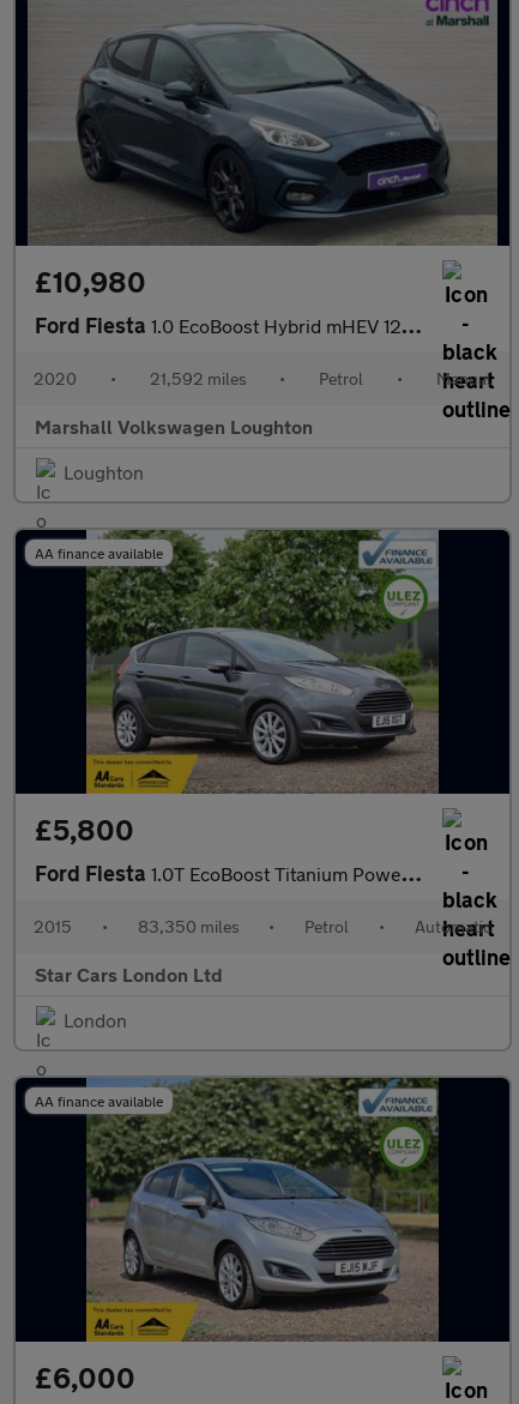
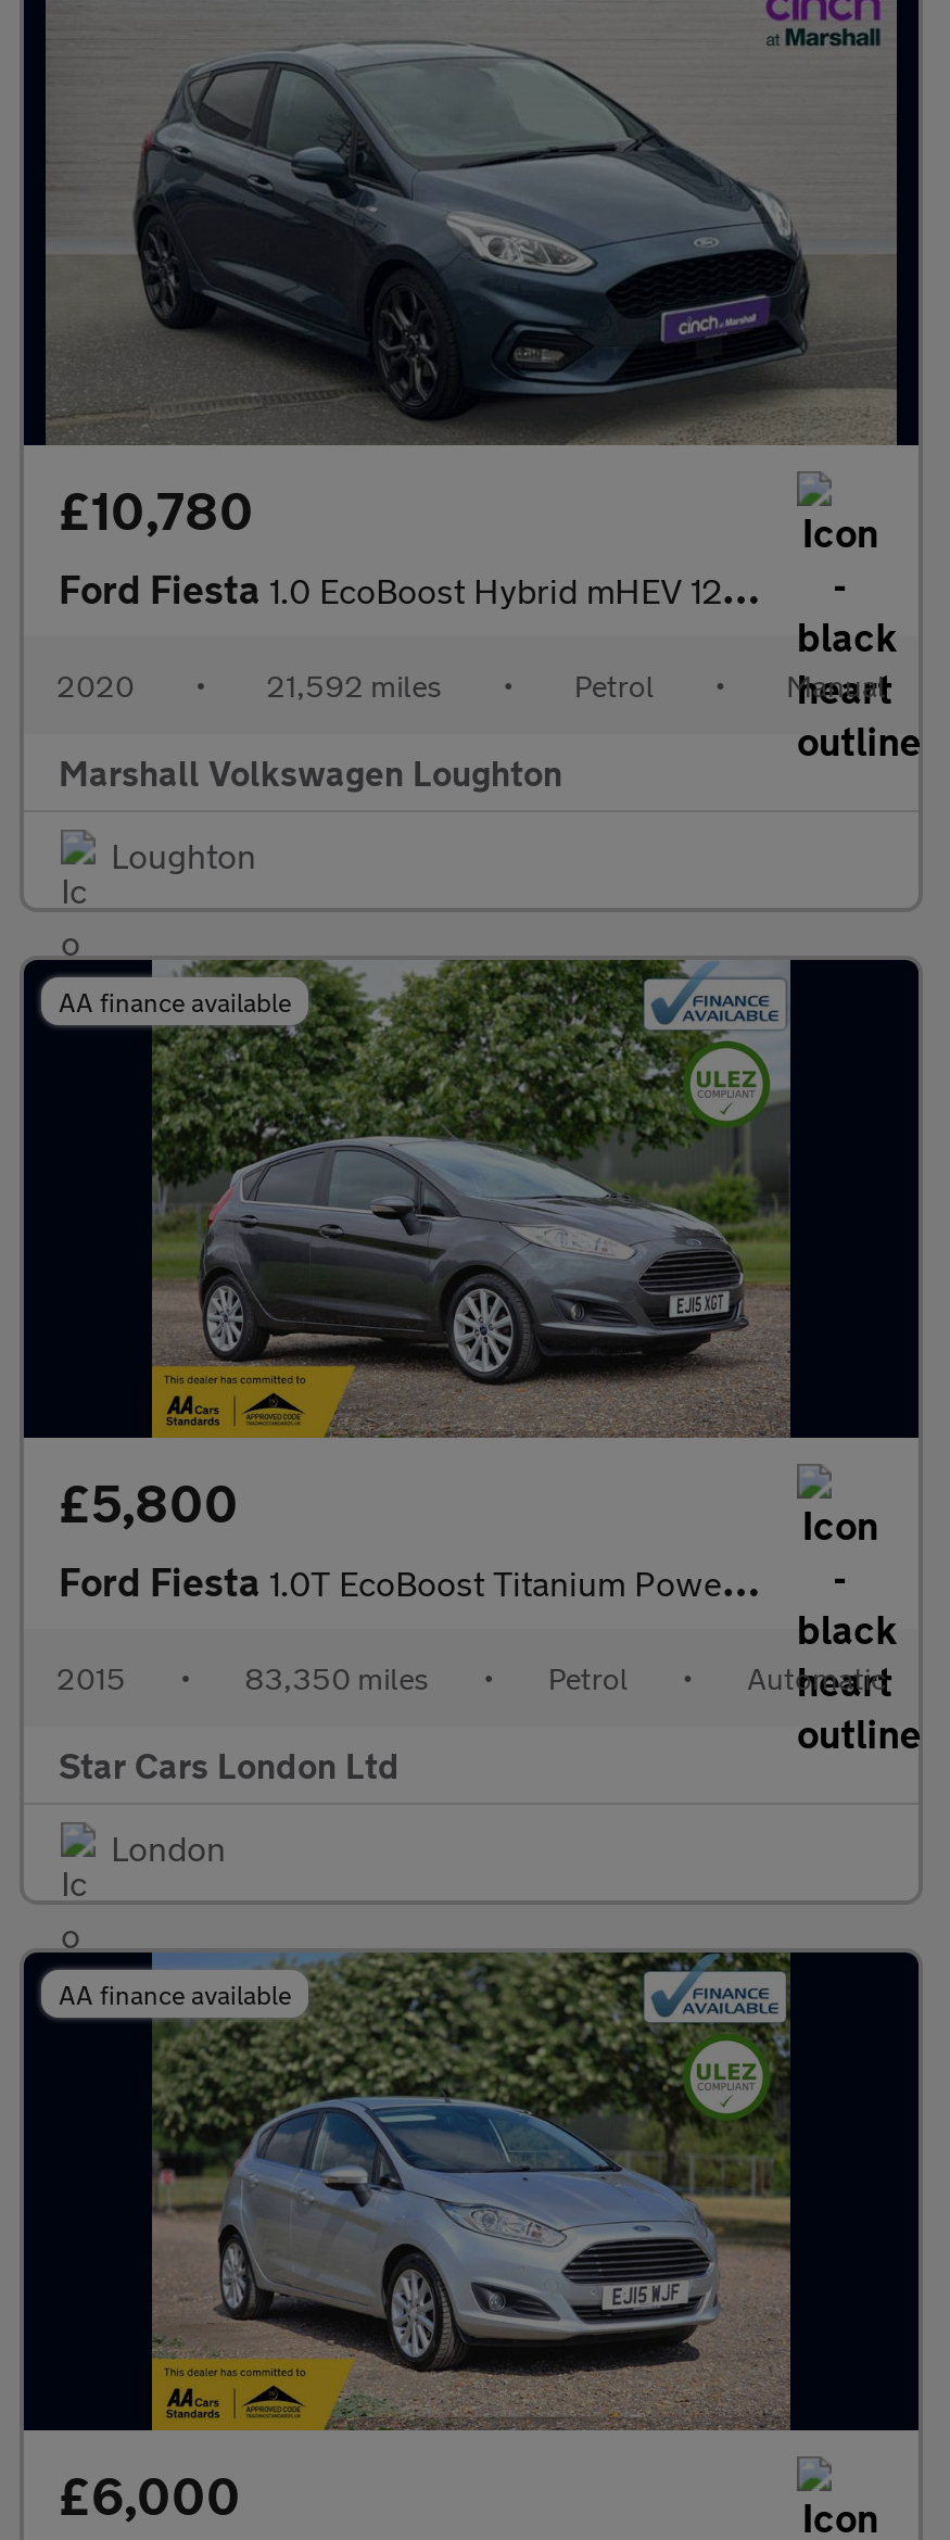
- £10,980
+ £10,780
